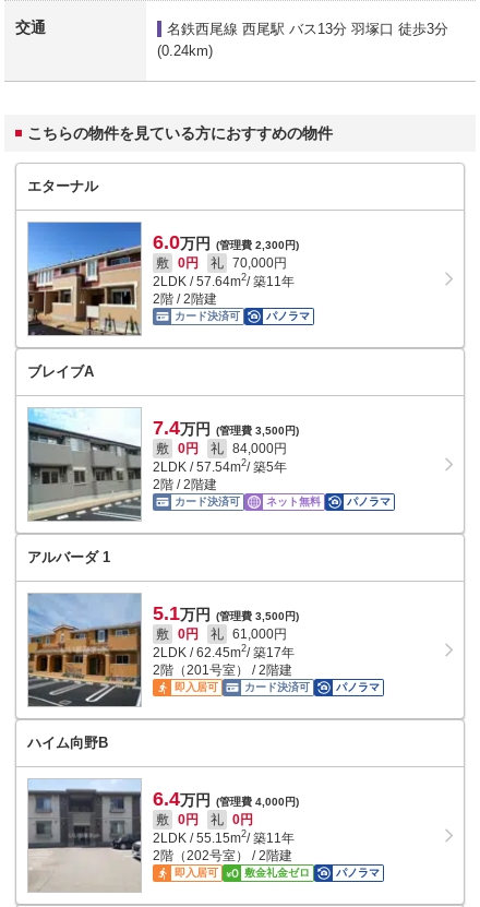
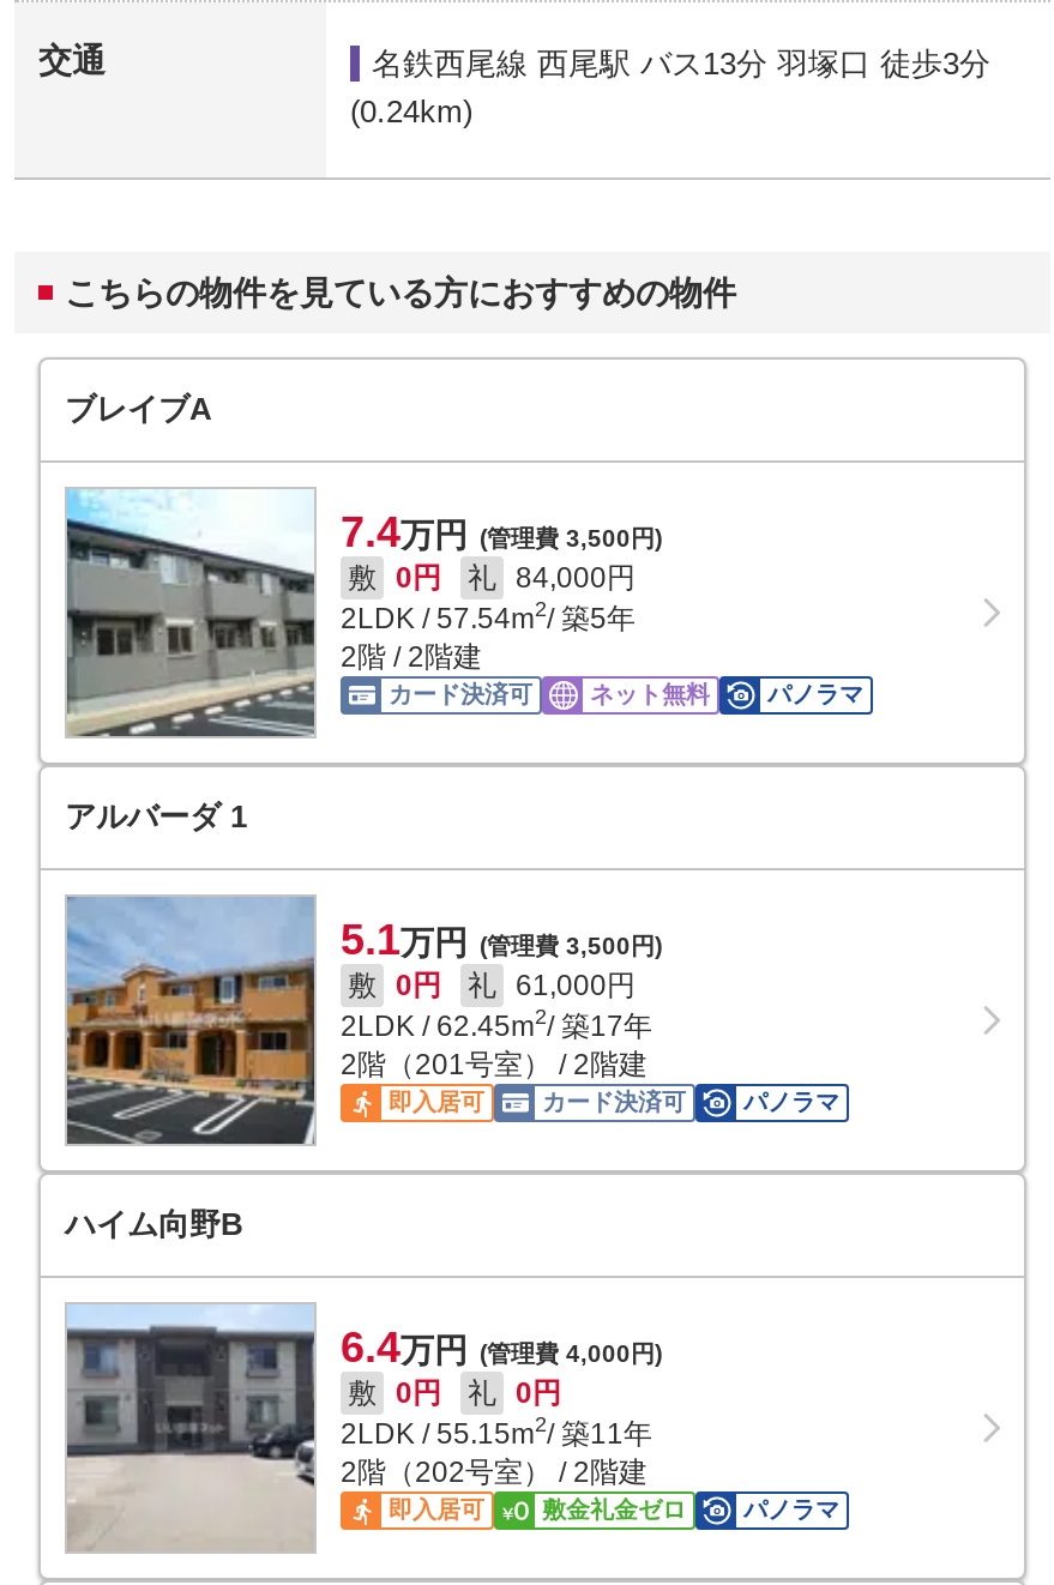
- [image]
- エターナル
- 6.0万円 (管理費 2,300円)
- 敷 0円
- 礼 70,000円
- 2LDK / 57.64m2 / 築11年
- 2階 / 2階建
- カード決済可
- パノラマ
